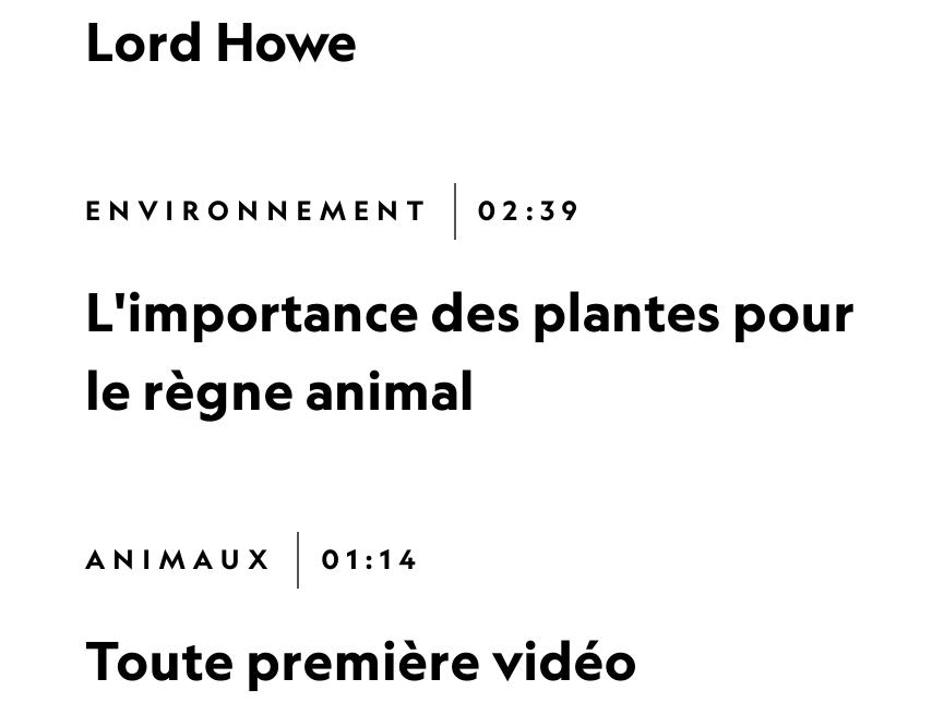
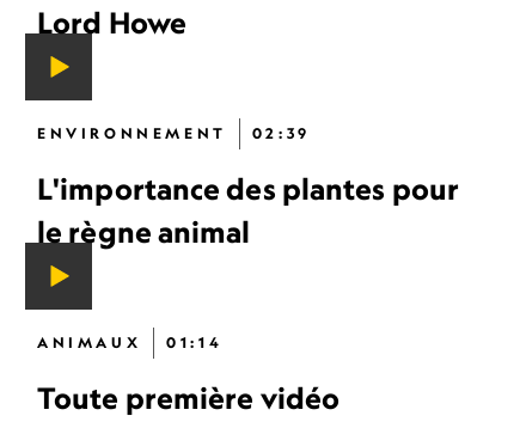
+ [image]

+ [image]
